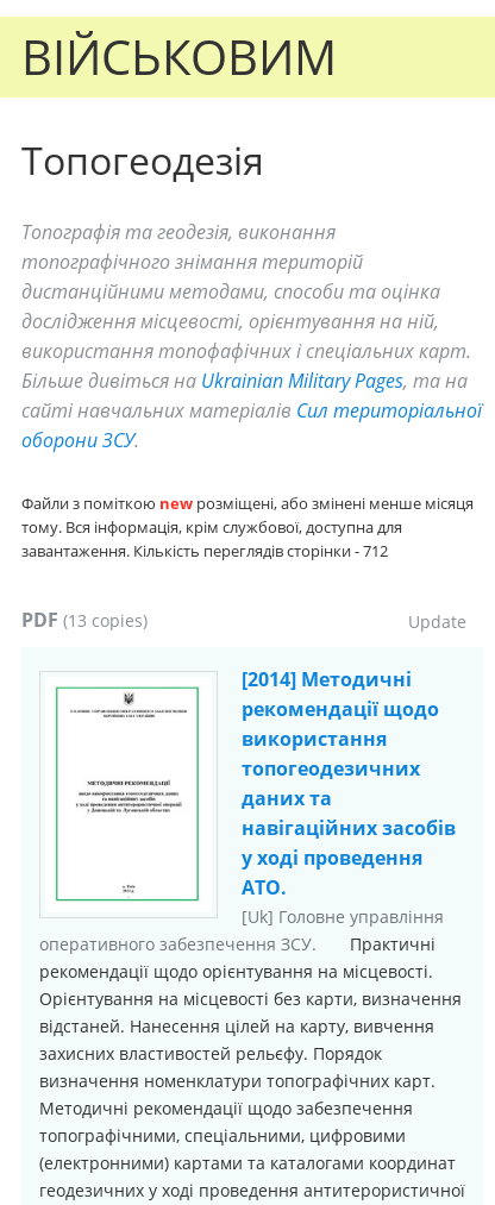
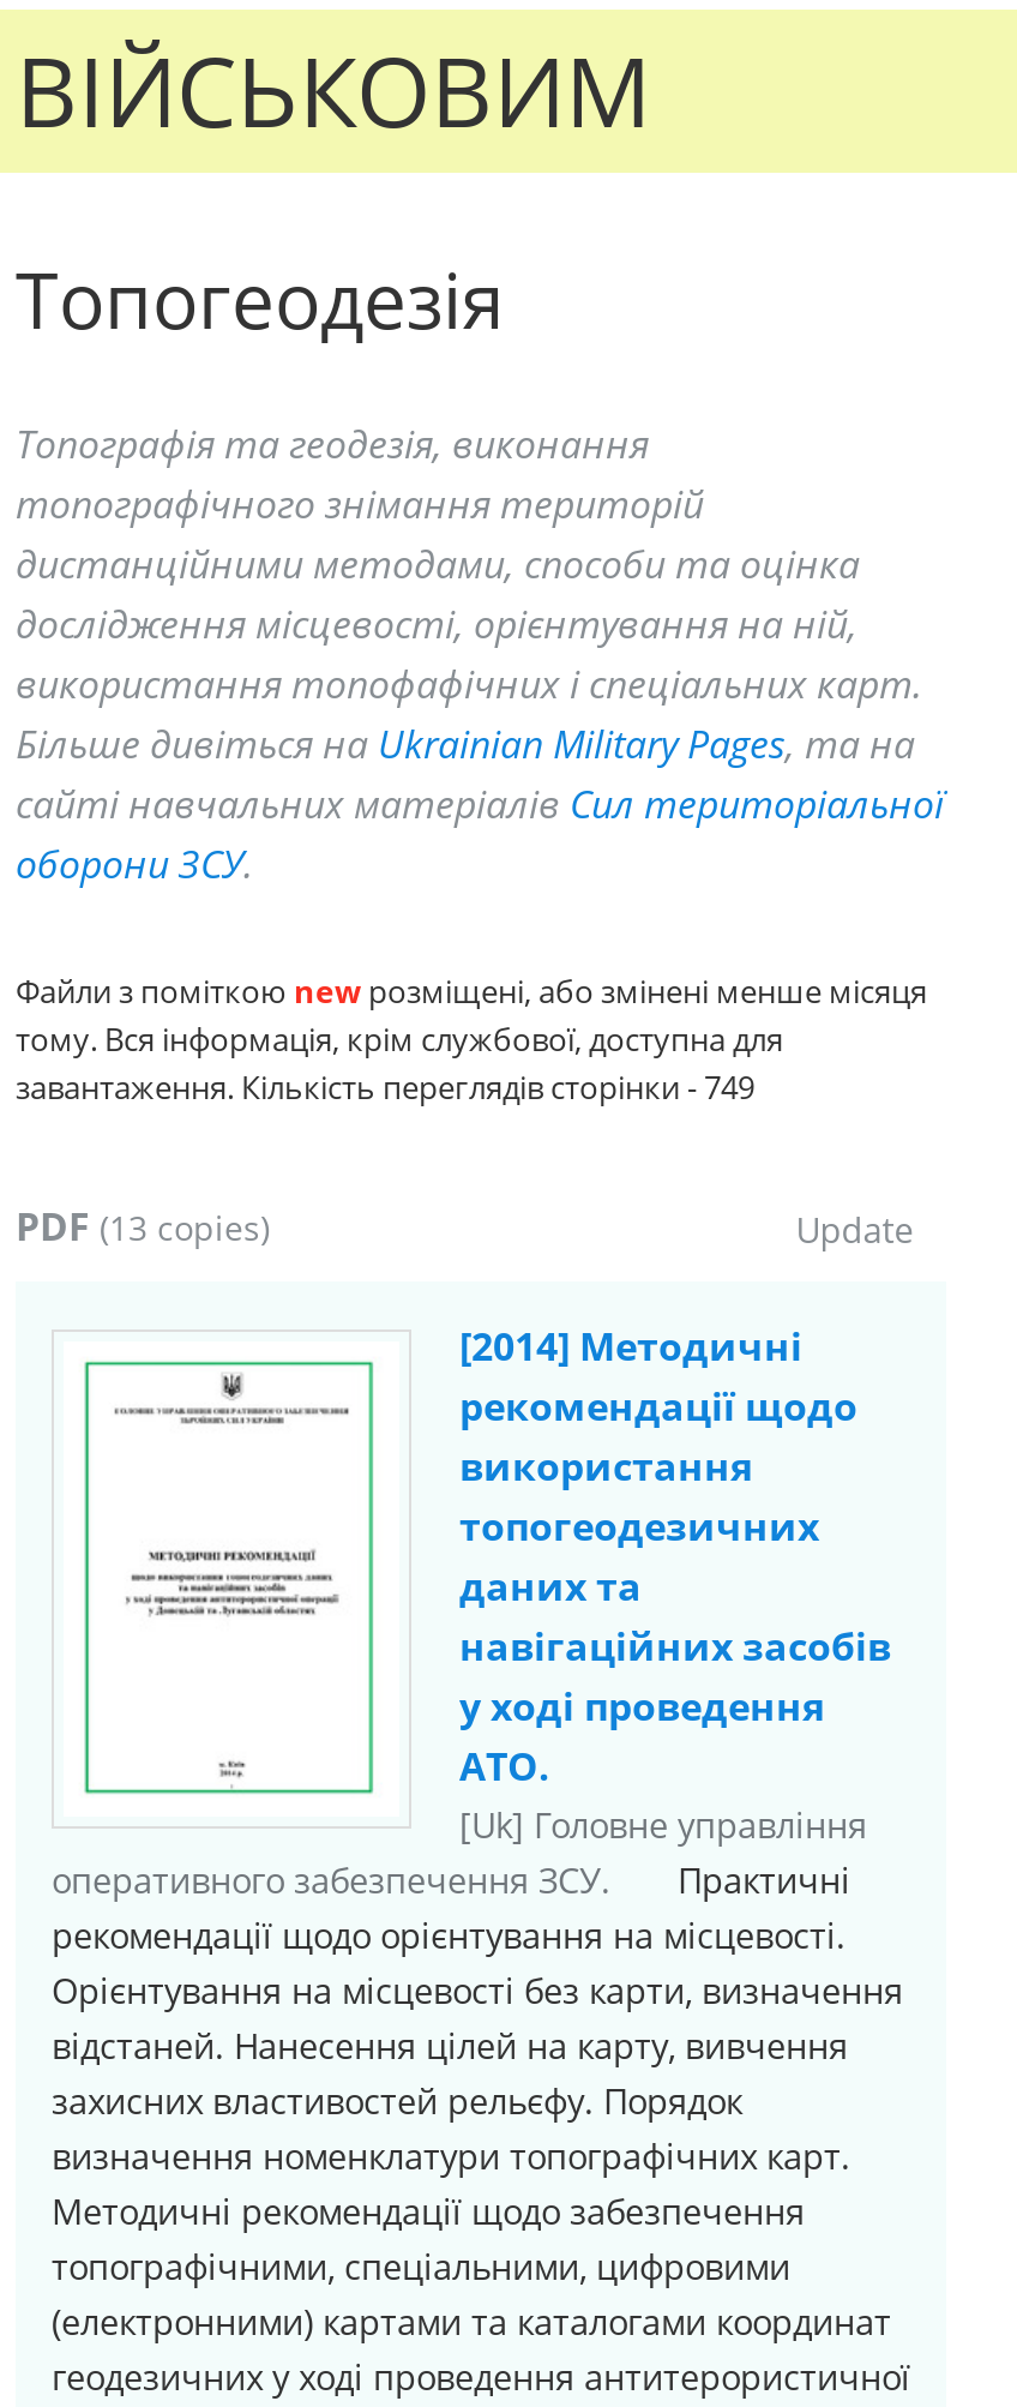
- завантаження. Кількість переглядів сторінки - 712
+ завантаження. Кількість переглядів сторінки - 749
